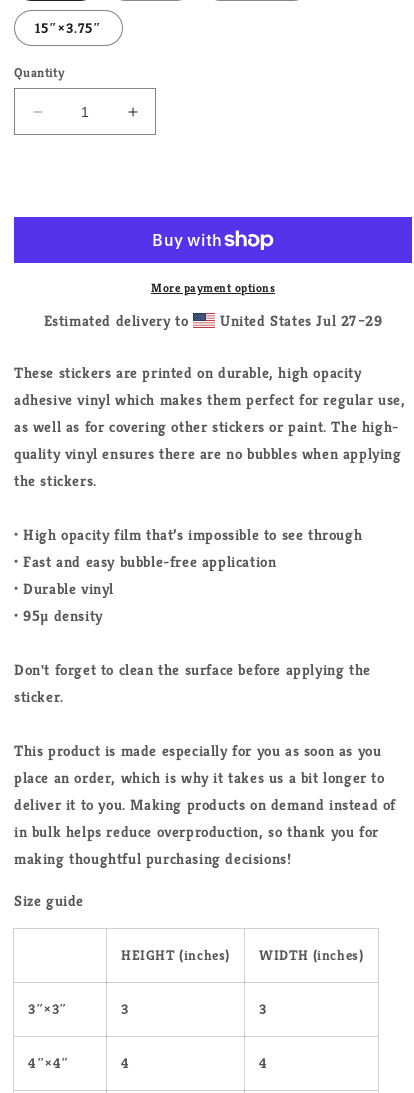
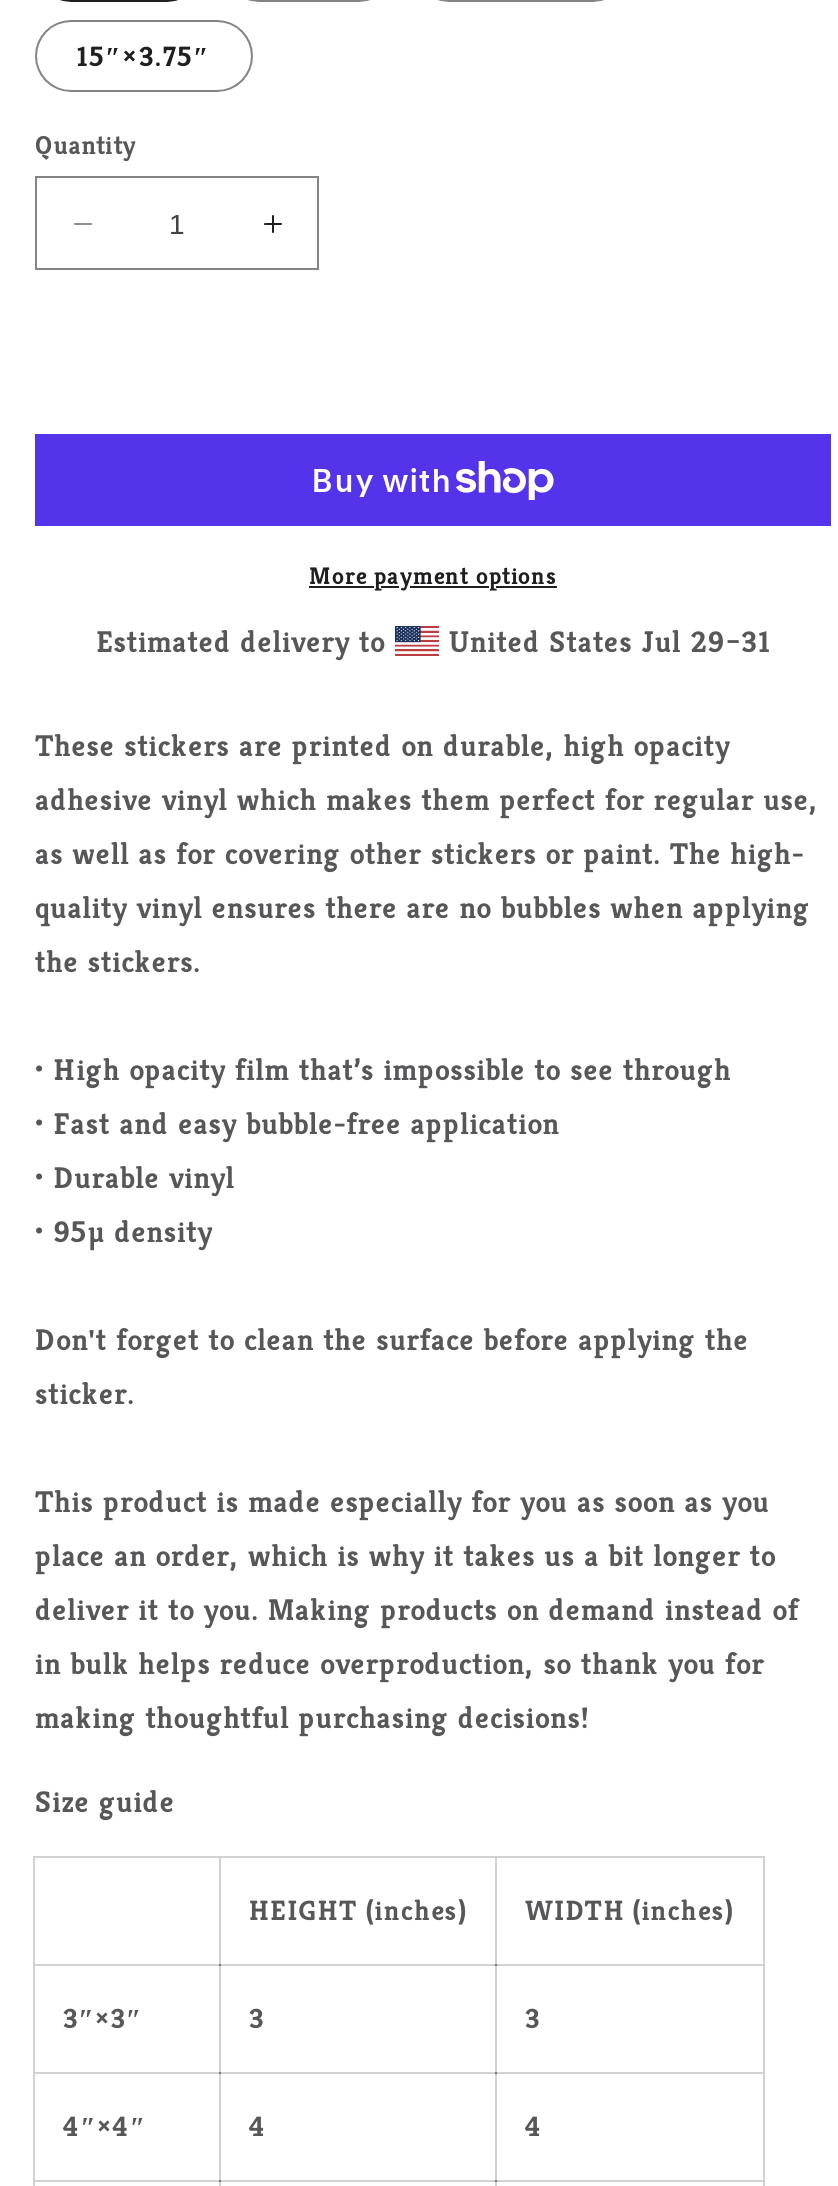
- United States Jul 27–29
+ United States Jul 29–31
